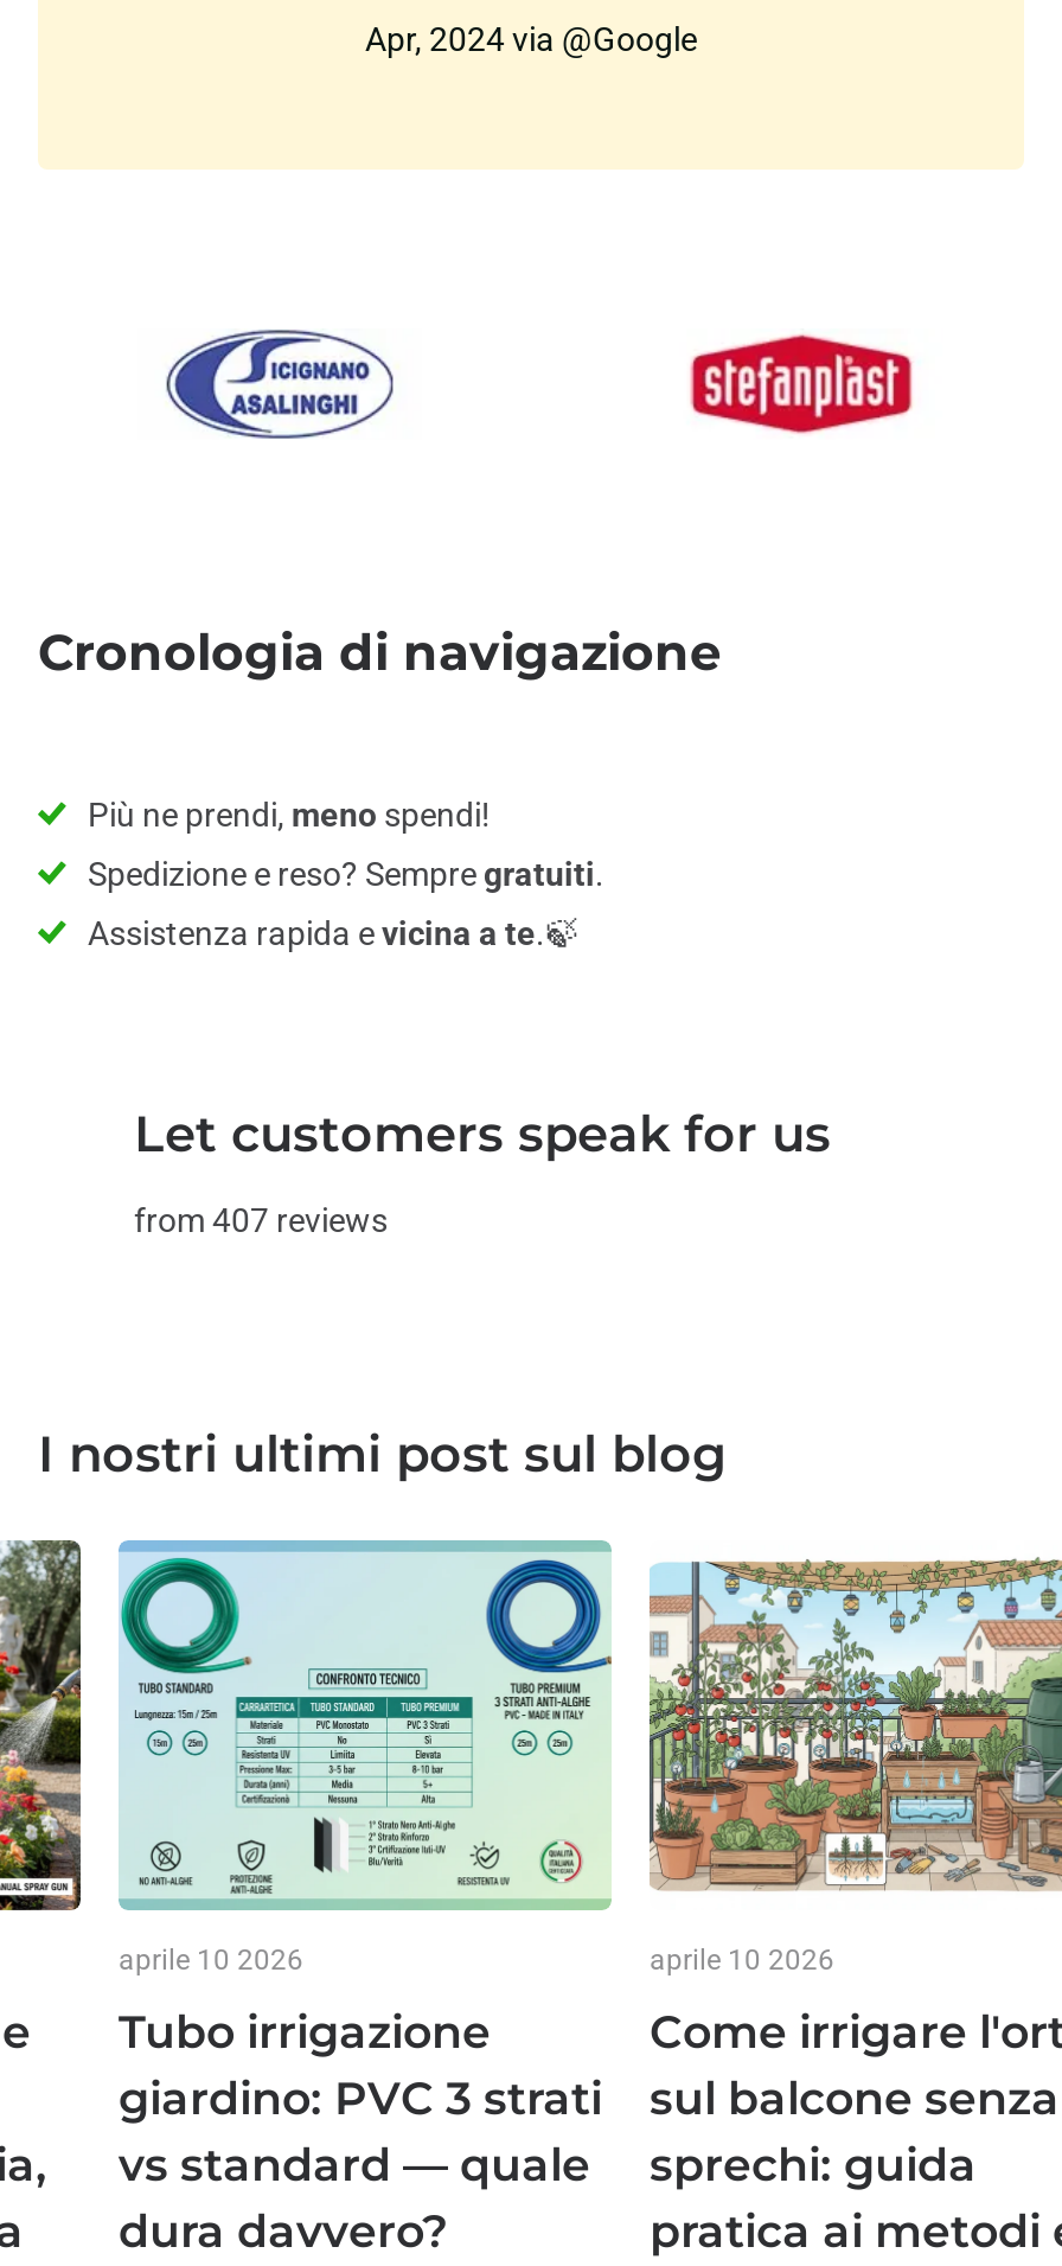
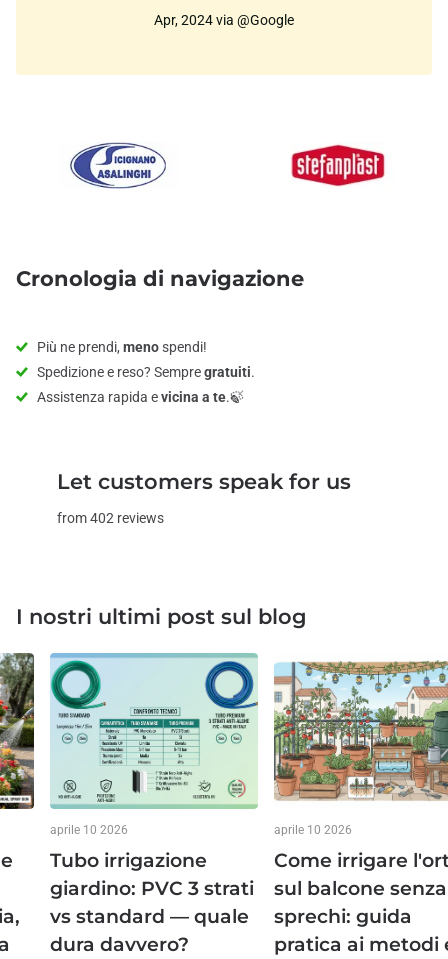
- from 407 reviews
+ from 402 reviews
